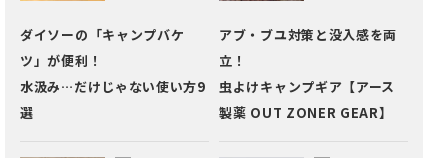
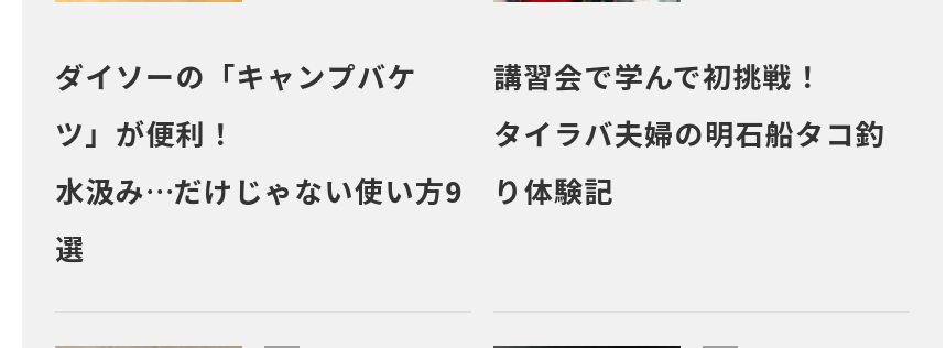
- アブ・ブユ対策と没入感を両
- 立！
- 虫よけキャンプギア【アース
- 製薬 OUT ZONER GEAR】
+ 講習会で学んで初挑戦！
+ タイラバ夫婦の明石船タコ釣
+ り体験記
